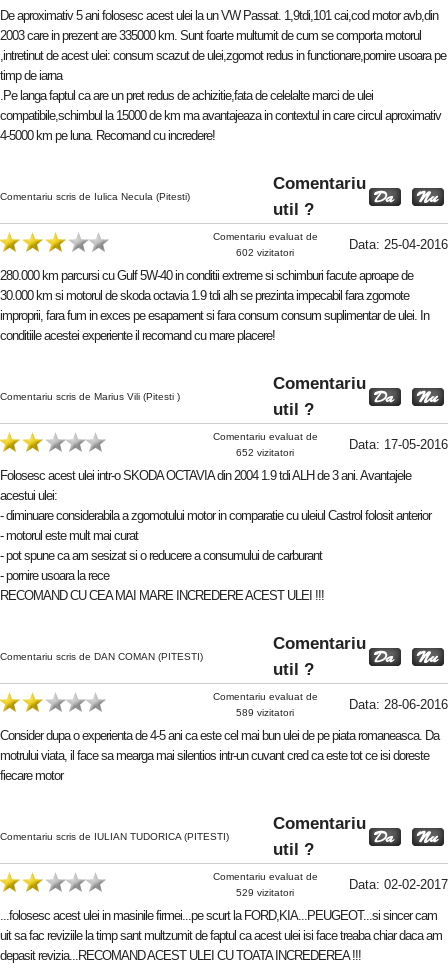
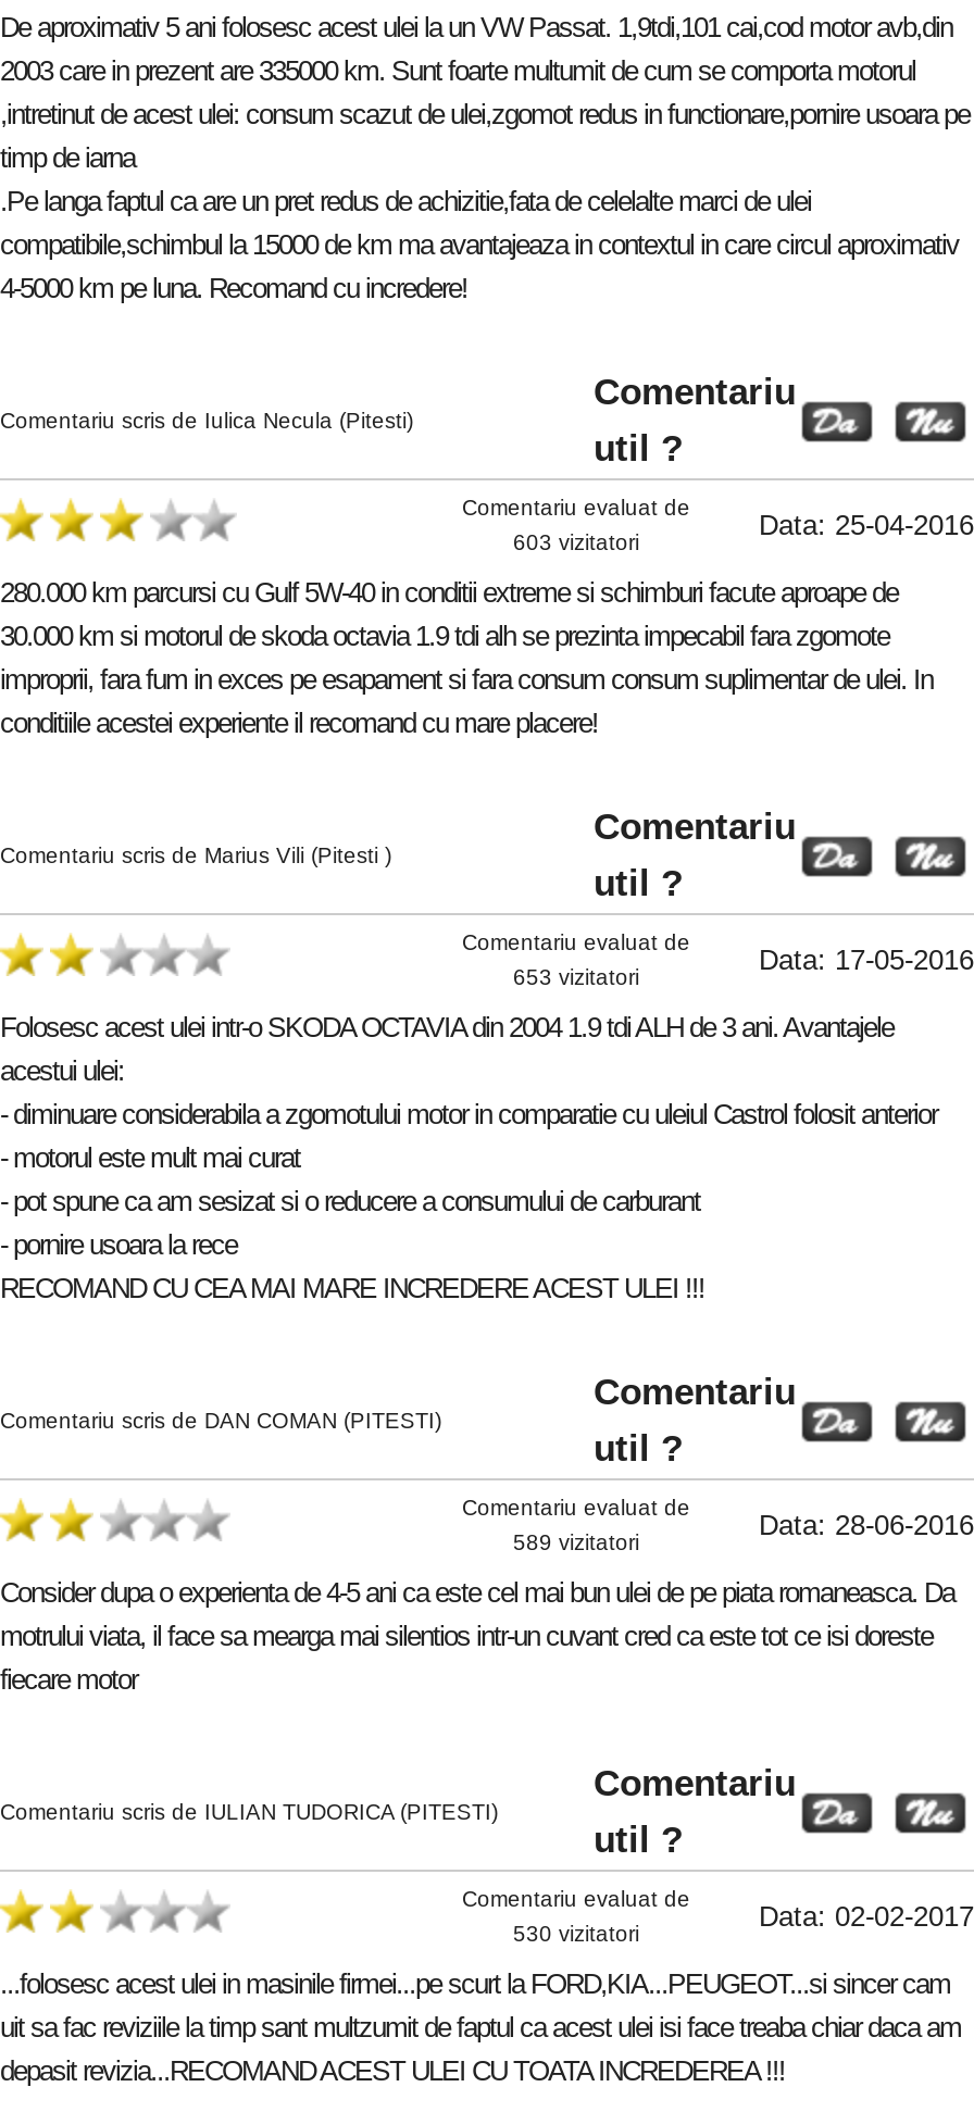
- 602 vizitatori
+ 603 vizitatori

- 652 vizitatori
+ 653 vizitatori

- 529 vizitatori
+ 530 vizitatori
